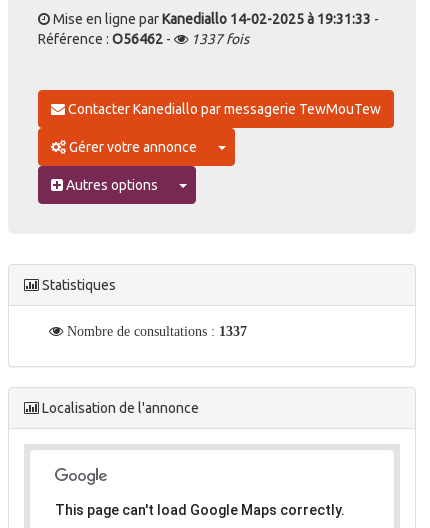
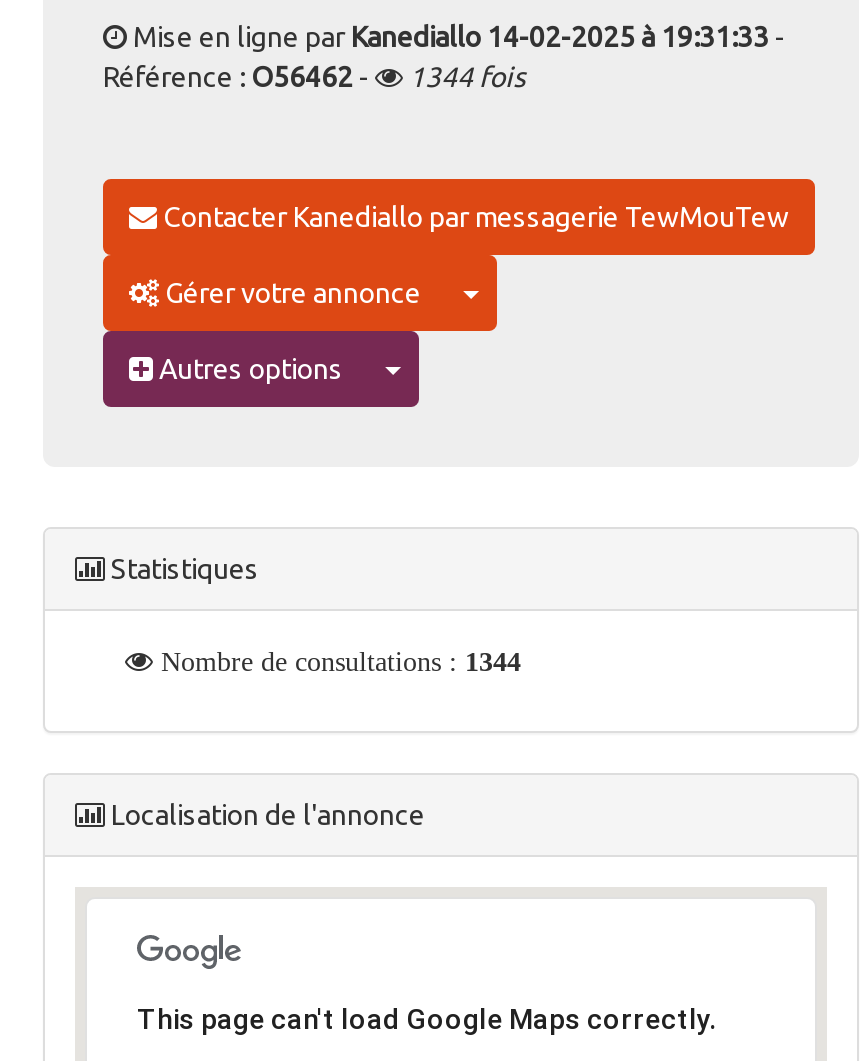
- Référence : O56462 - 1337 fois
+ Référence : O56462 - 1344 fois

- Nombre de consultations : 1337
+ Nombre de consultations : 1344
